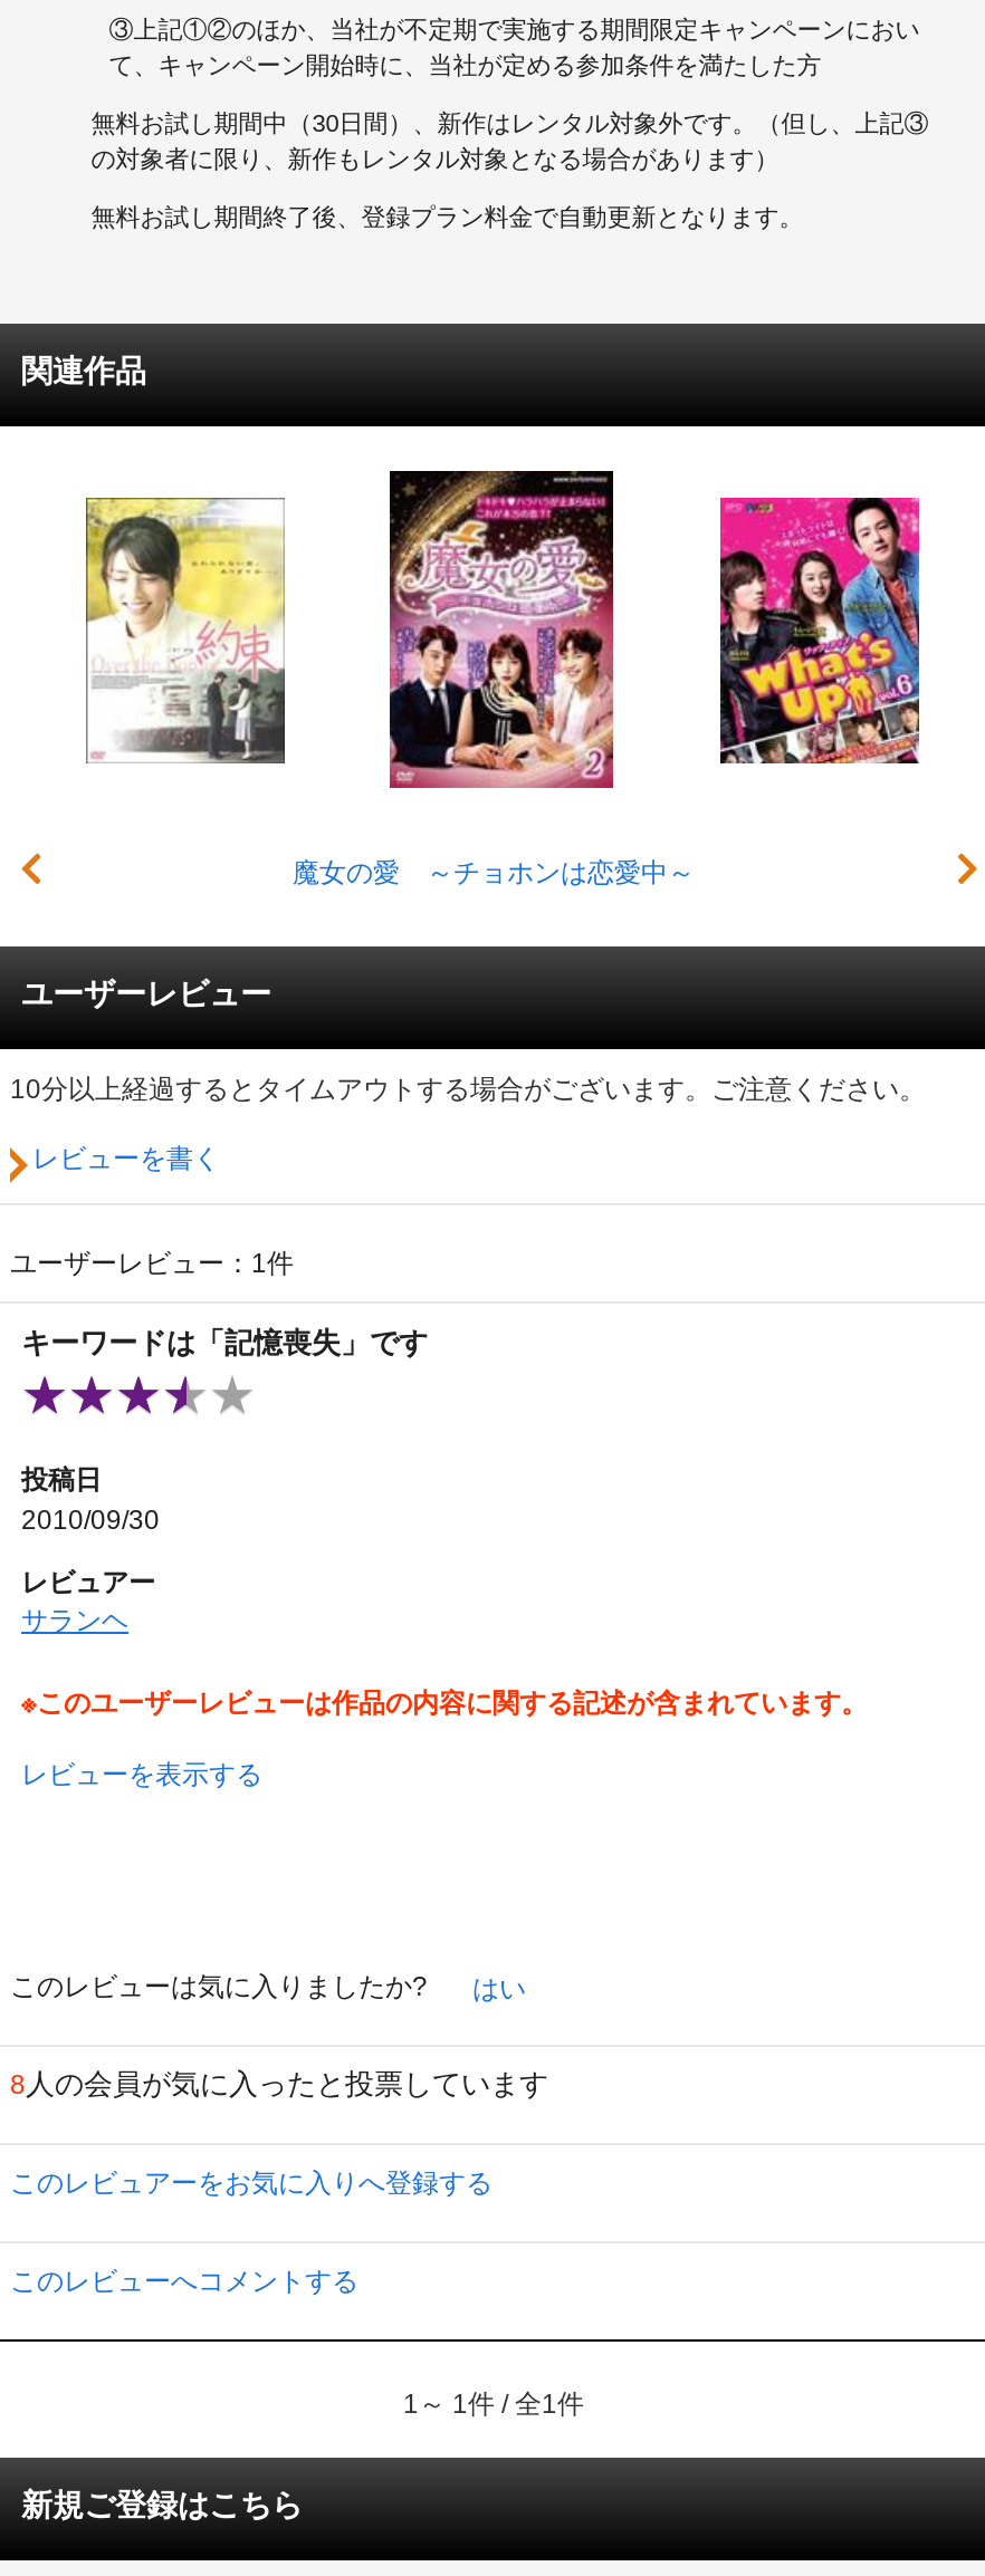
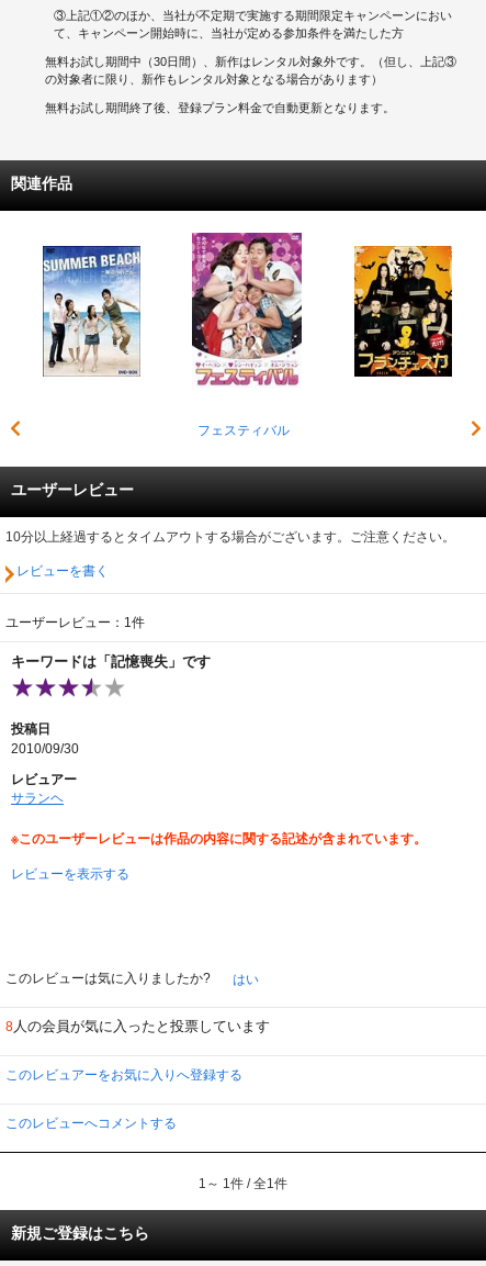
- [image]
- 魔女の愛 ～チョホンは恋愛中～
+ [image]
+ フェスティバル

- [image]
+ [image]

- [image]
+ [image]
